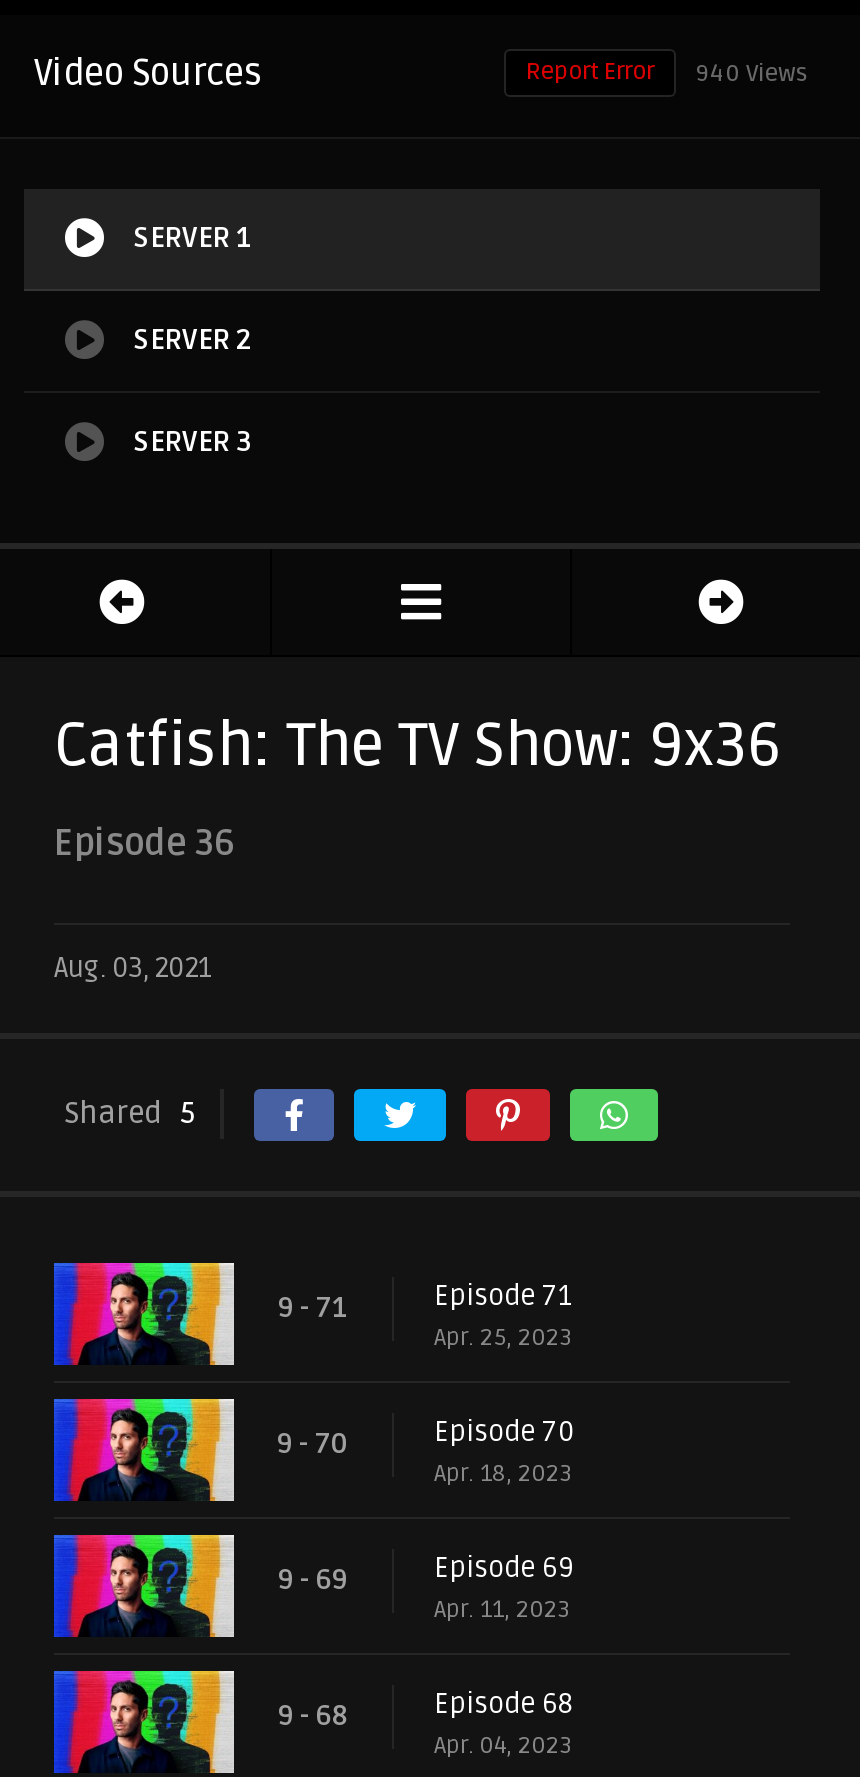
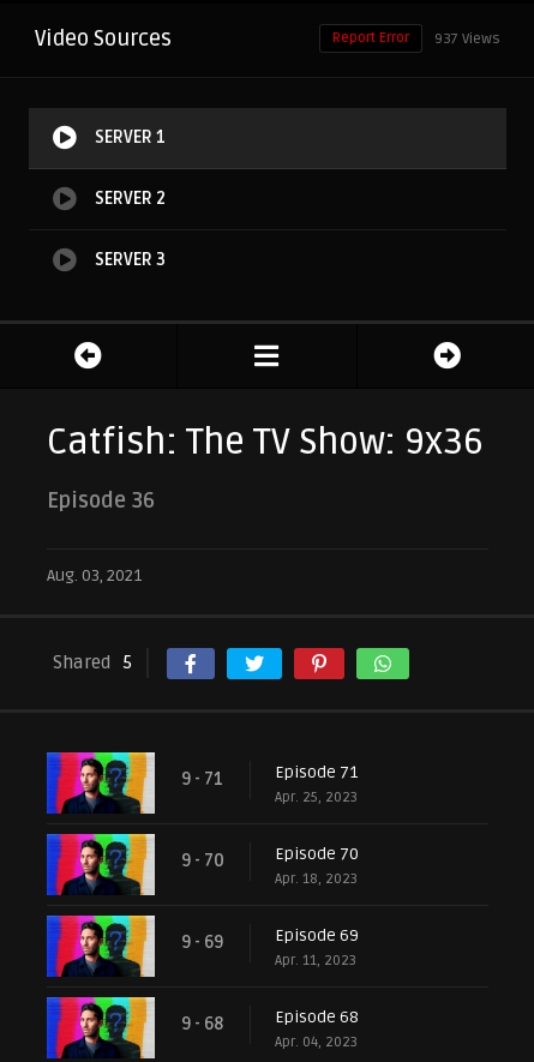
- Report Error 940 Views
+ Report Error 937 Views
